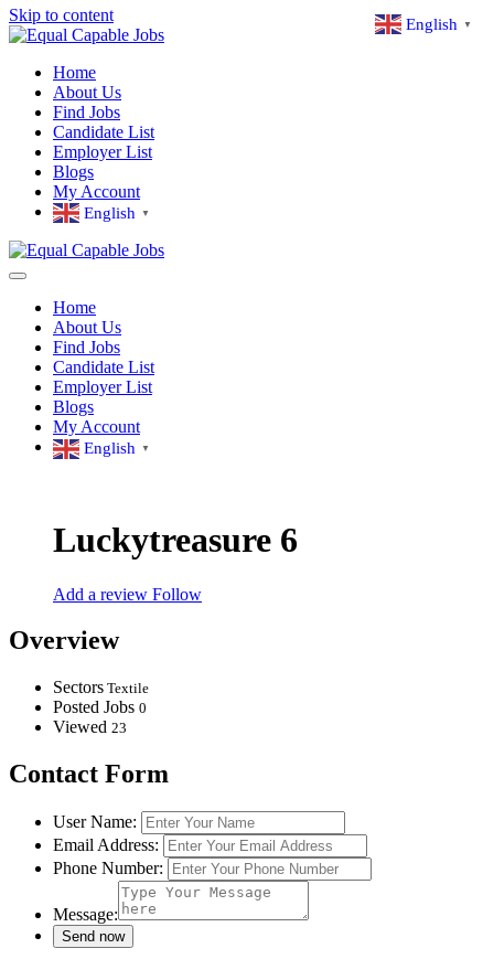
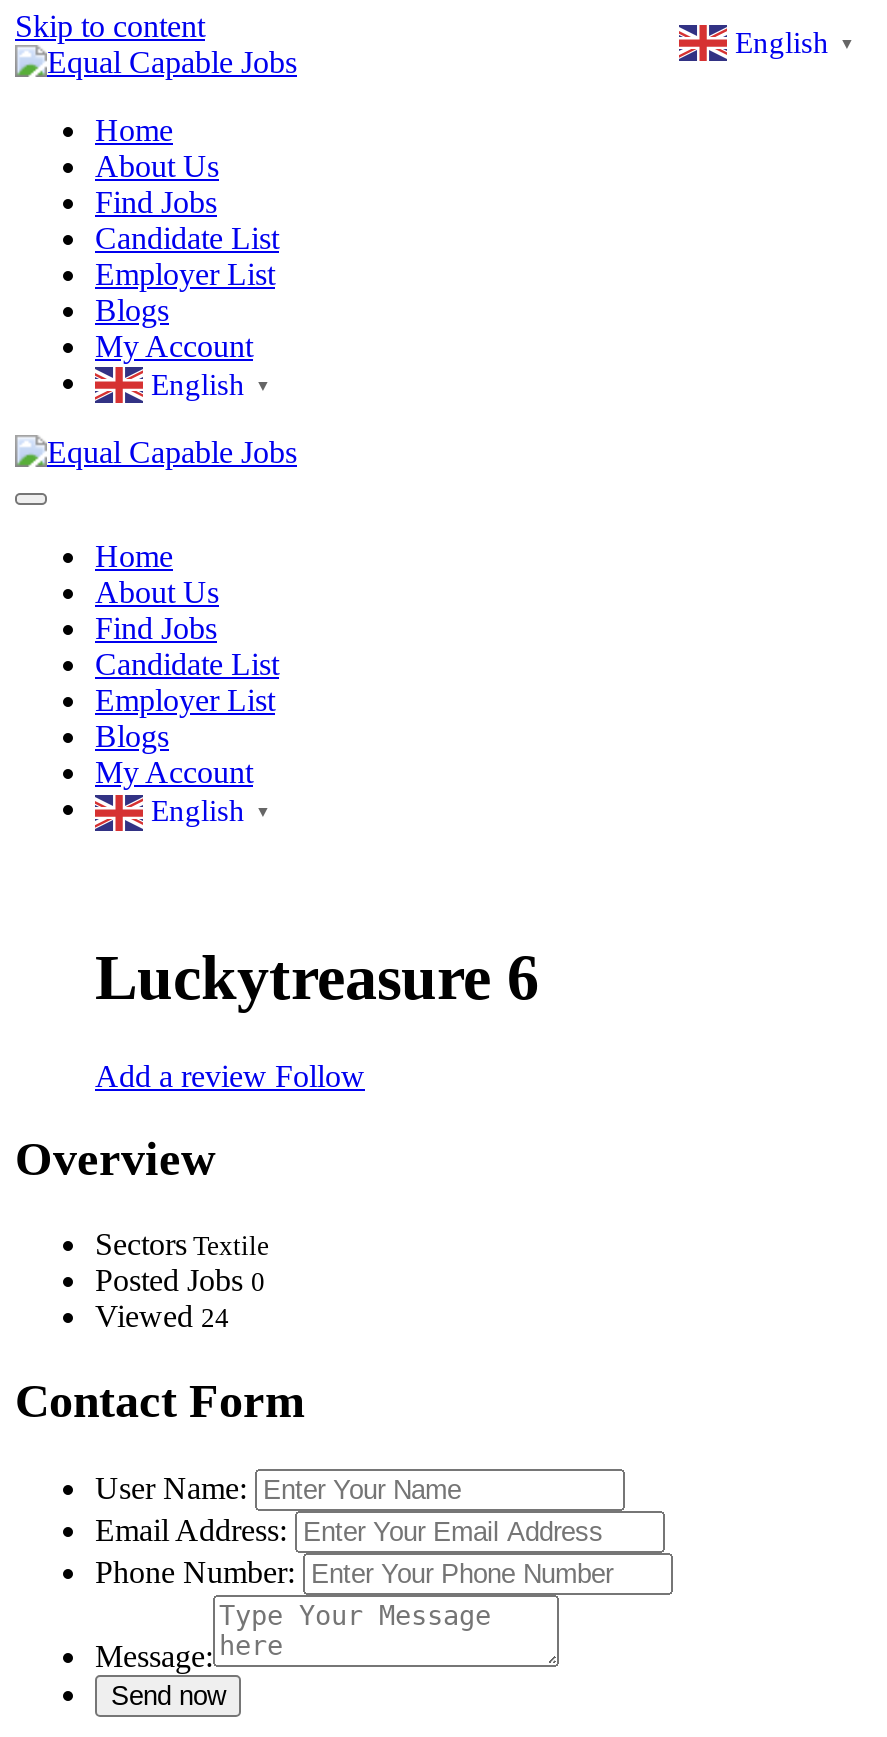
- Viewed 23
+ Viewed 24
